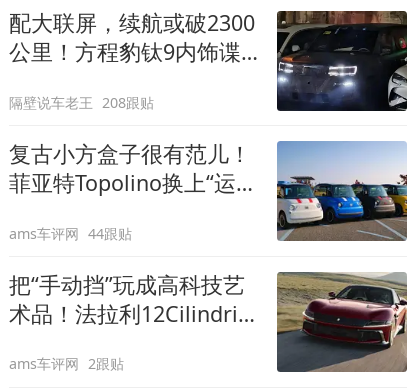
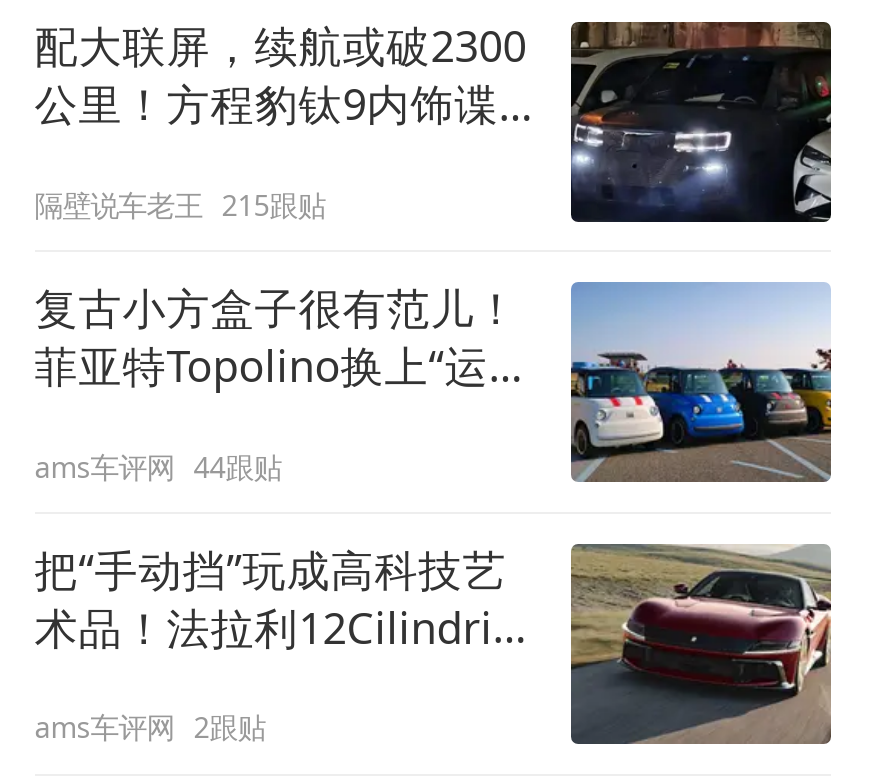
- 隔壁说车老王 208跟贴
+ 隔壁说车老王 215跟贴
